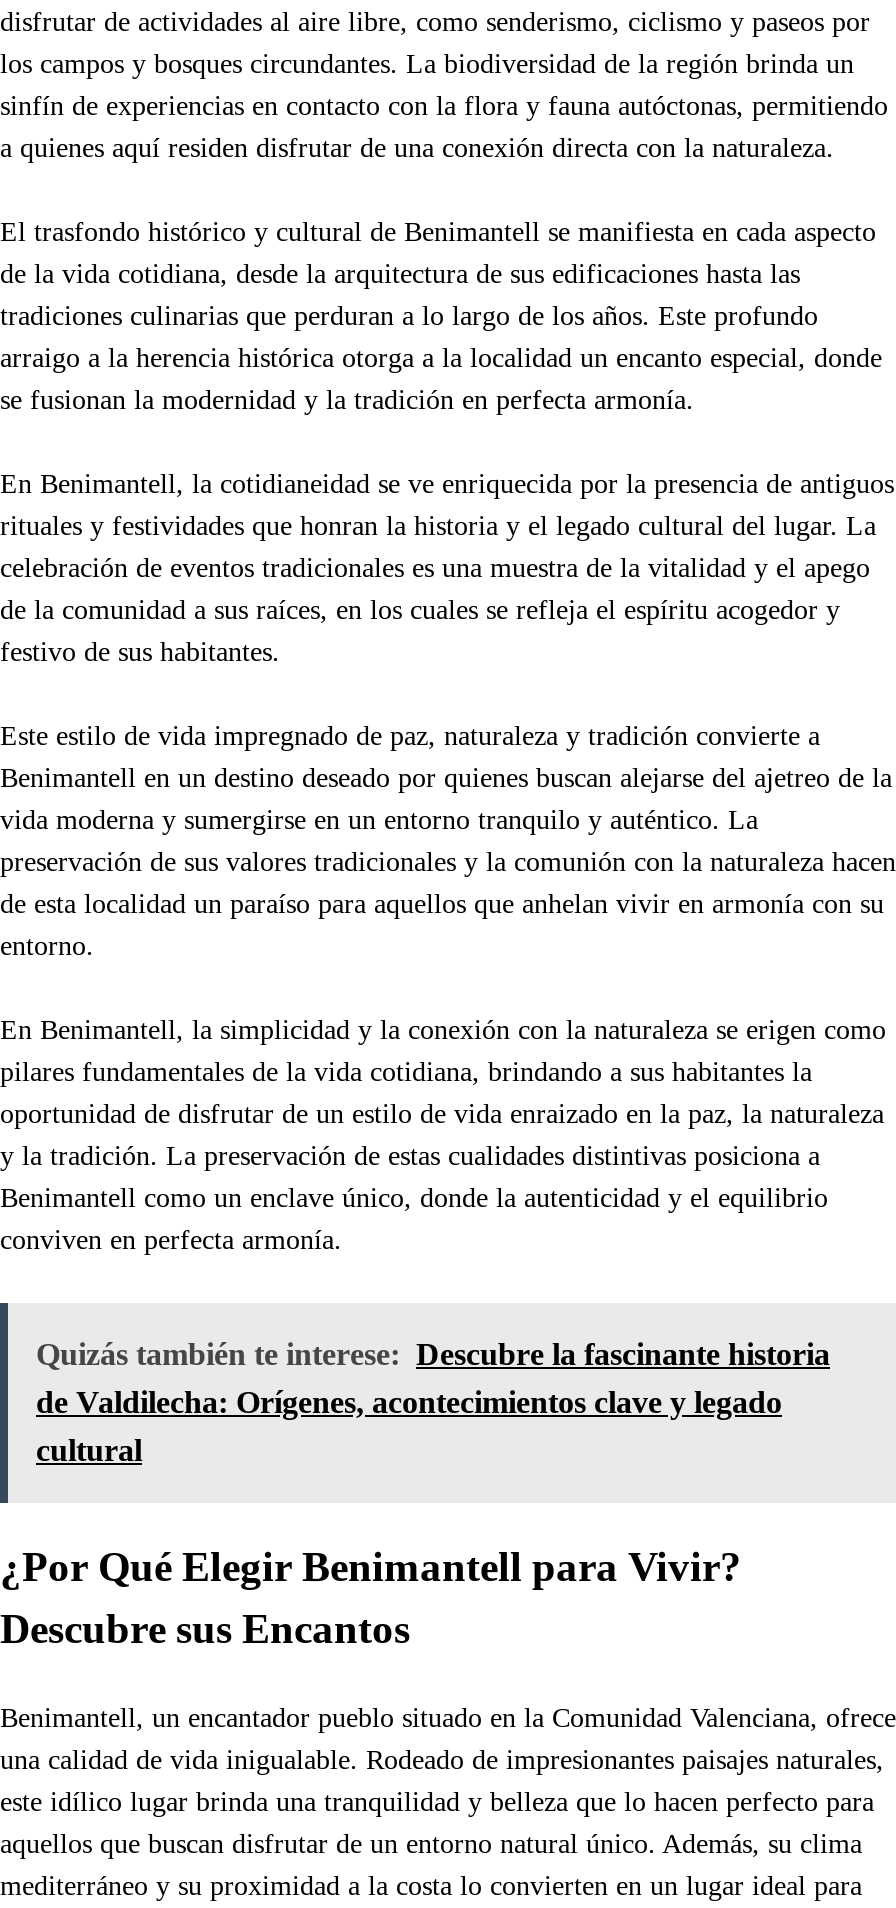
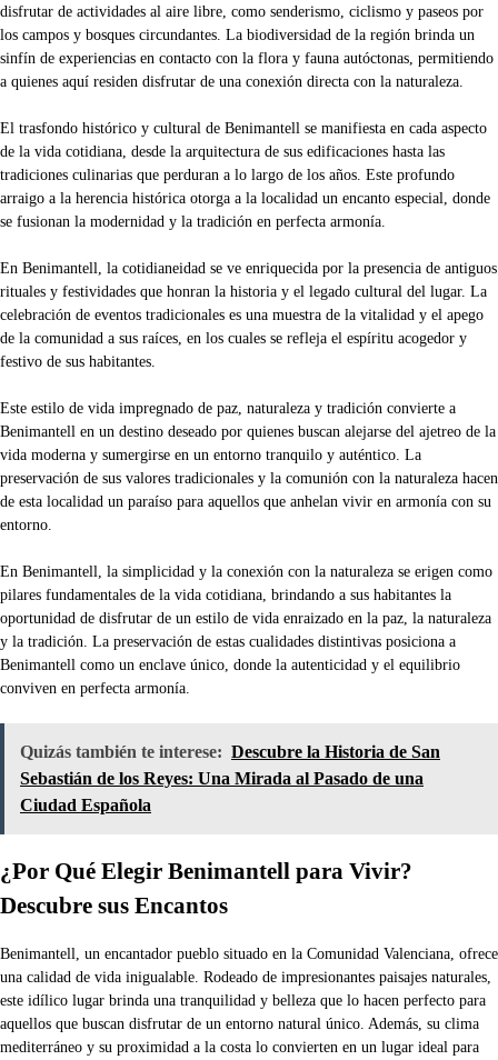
- Quizás también te interese: Descubre la fascinante historia
- de Valdilecha: Orígenes, acontecimientos clave y legado
- cultural
+ Quizás también te interese: Descubre la Historia de San
+ Sebastián de los Reyes: Una Mirada al Pasado de una
+ Ciudad Española
